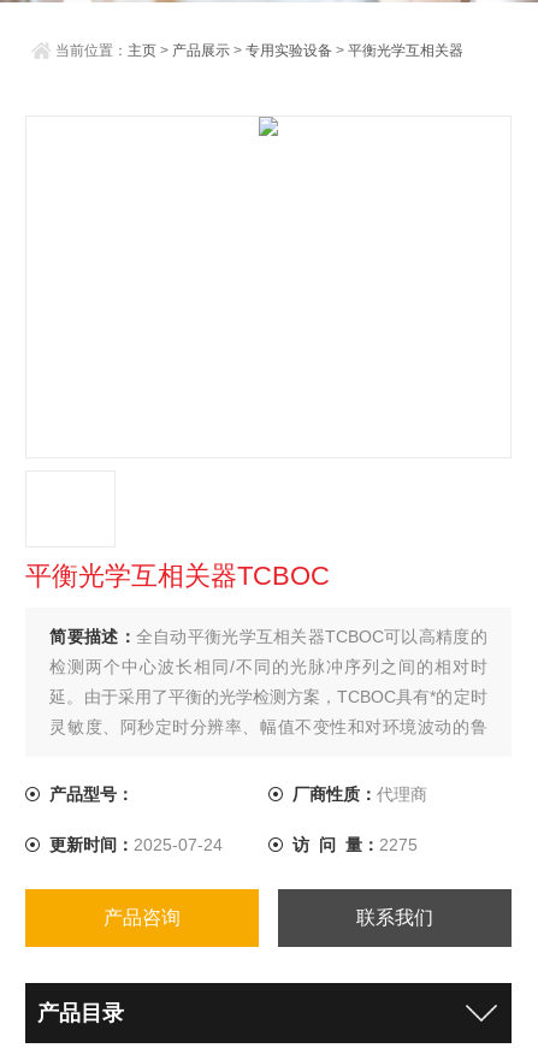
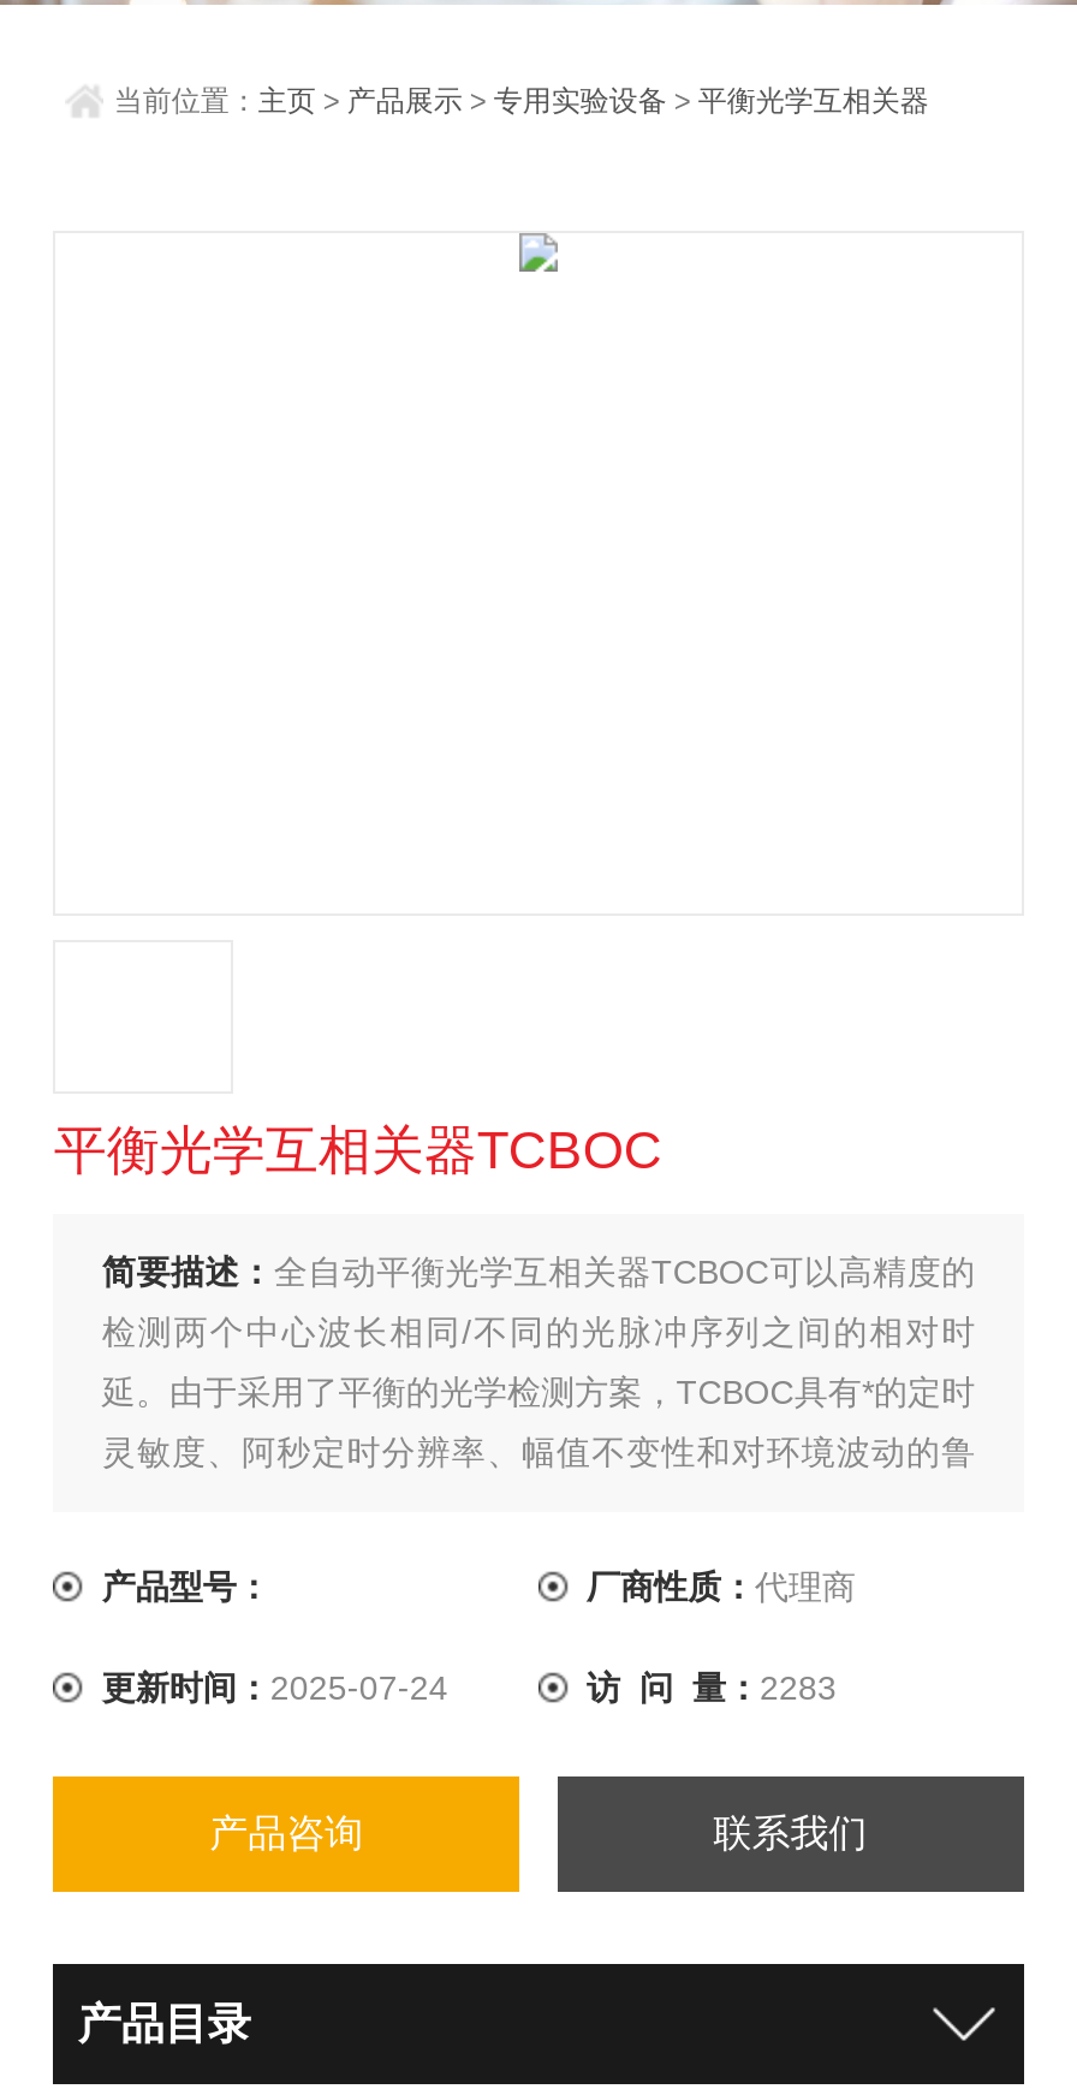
- 访 问 量：2275
+ 访 问 量：2283
